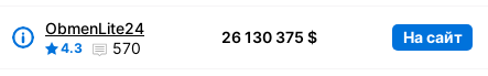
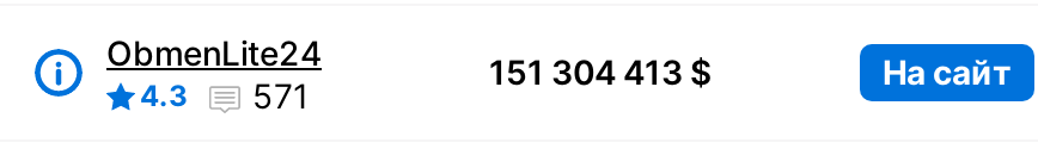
- 26 130 375 $
+ 151 304 413 $

- 4.3 570
+ 4.3 571
